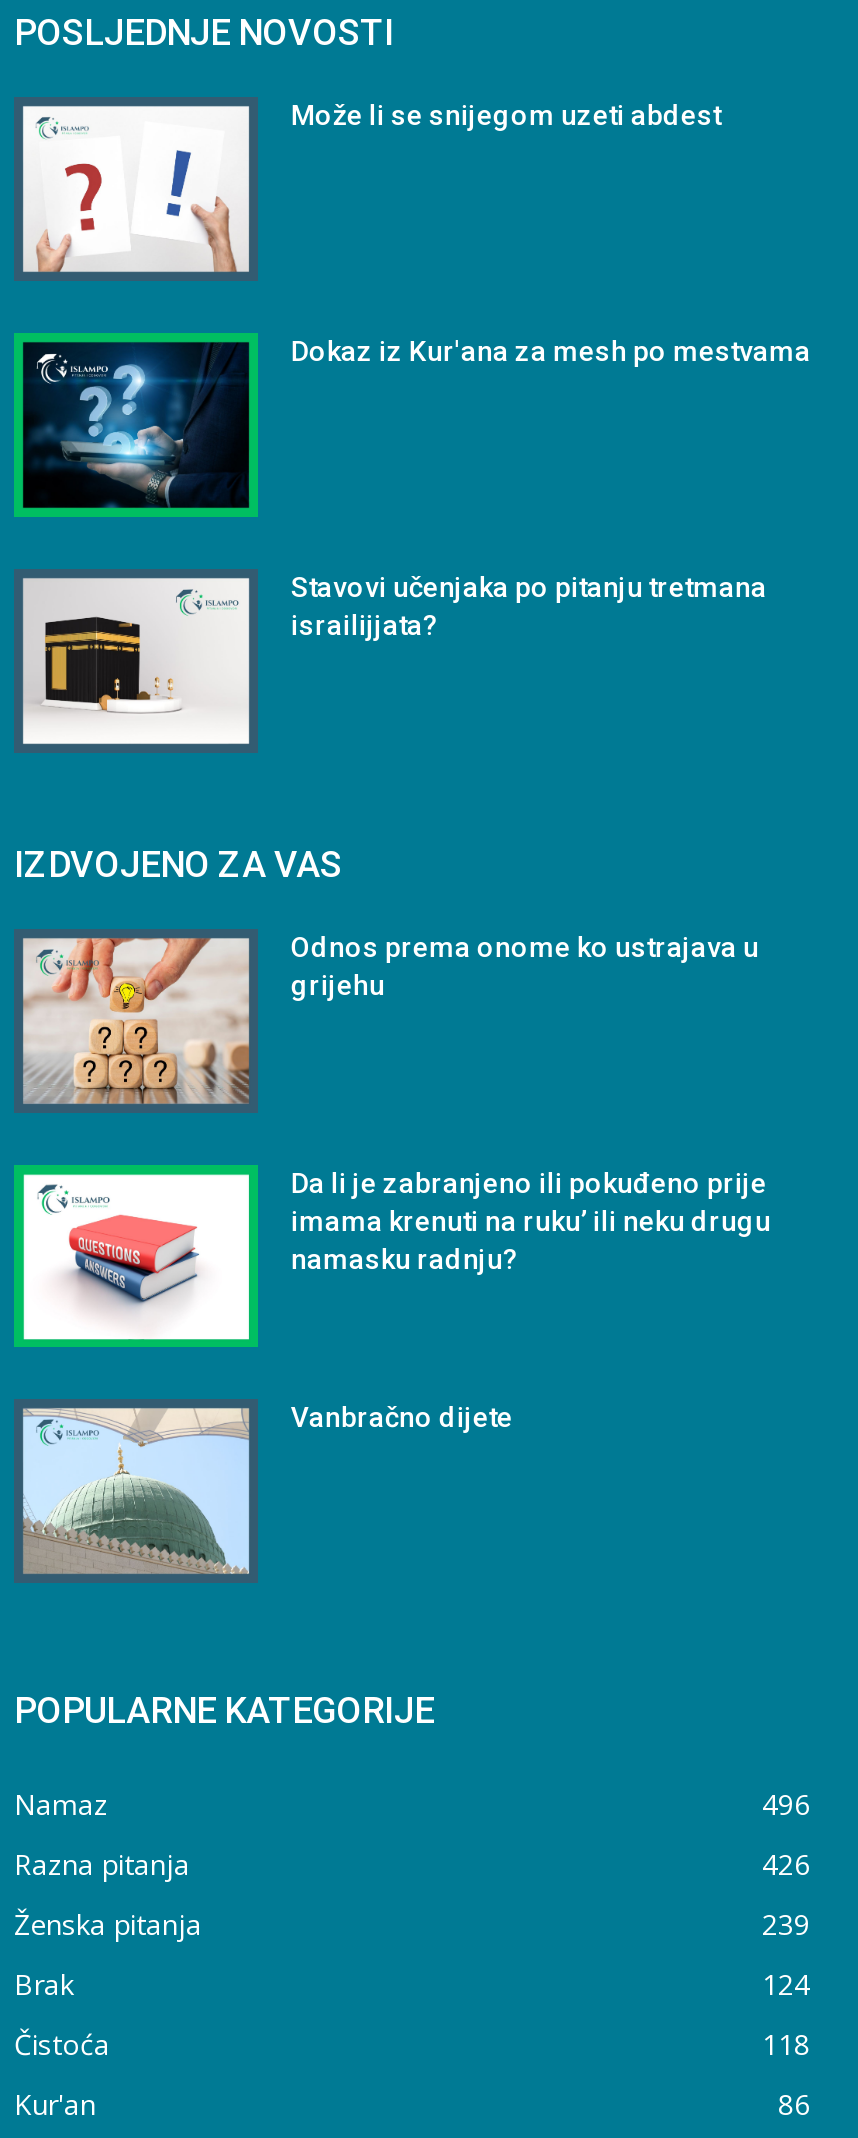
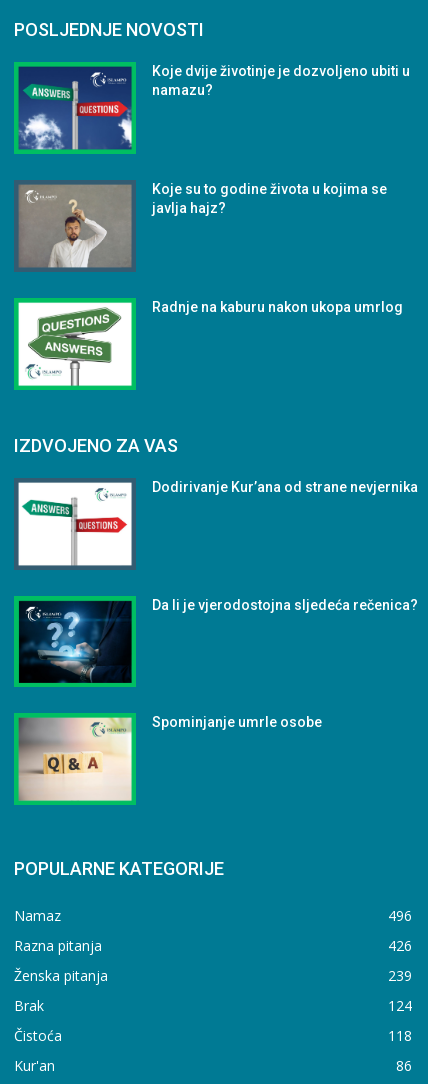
- [image]
- Može li se snijegom uzeti abdest
+ [image]
+ Koje dvije životinje je dozvoljeno ubiti u
+ namazu?

- [image]
- Dokaz iz Kur'ana za mesh po mestvama
+ [image]
+ Koje su to godine života u kojima se
+ javlja hajz?

- [image]
- Stavovi učenjaka po pitanju tretmana
- israilijjata?
+ [image]
+ Radnje na kaburu nakon ukopa umrlog

- [image]
- Odnos prema onome ko ustrajava u
- grijehu
+ [image]
+ Dodirivanje Kur’ana od strane nevjernika

- [image]
- Da li je zabranjeno ili pokuđeno prije
- imama krenuti na ruku’ ili neku drugu
- namasku radnju?
+ [image]
+ Da li je vjerodostojna sljedeća rečenica?

- [image]
- Vanbračno dijete
+ [image]
+ Spominjanje umrle osobe
